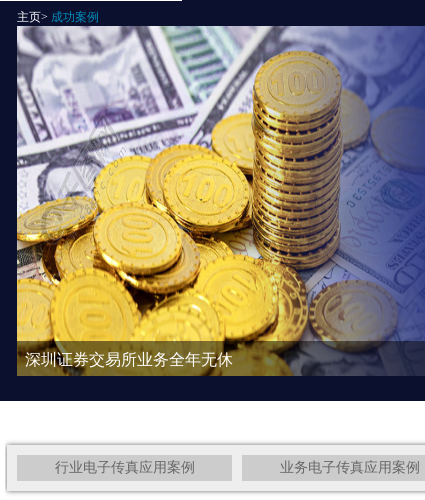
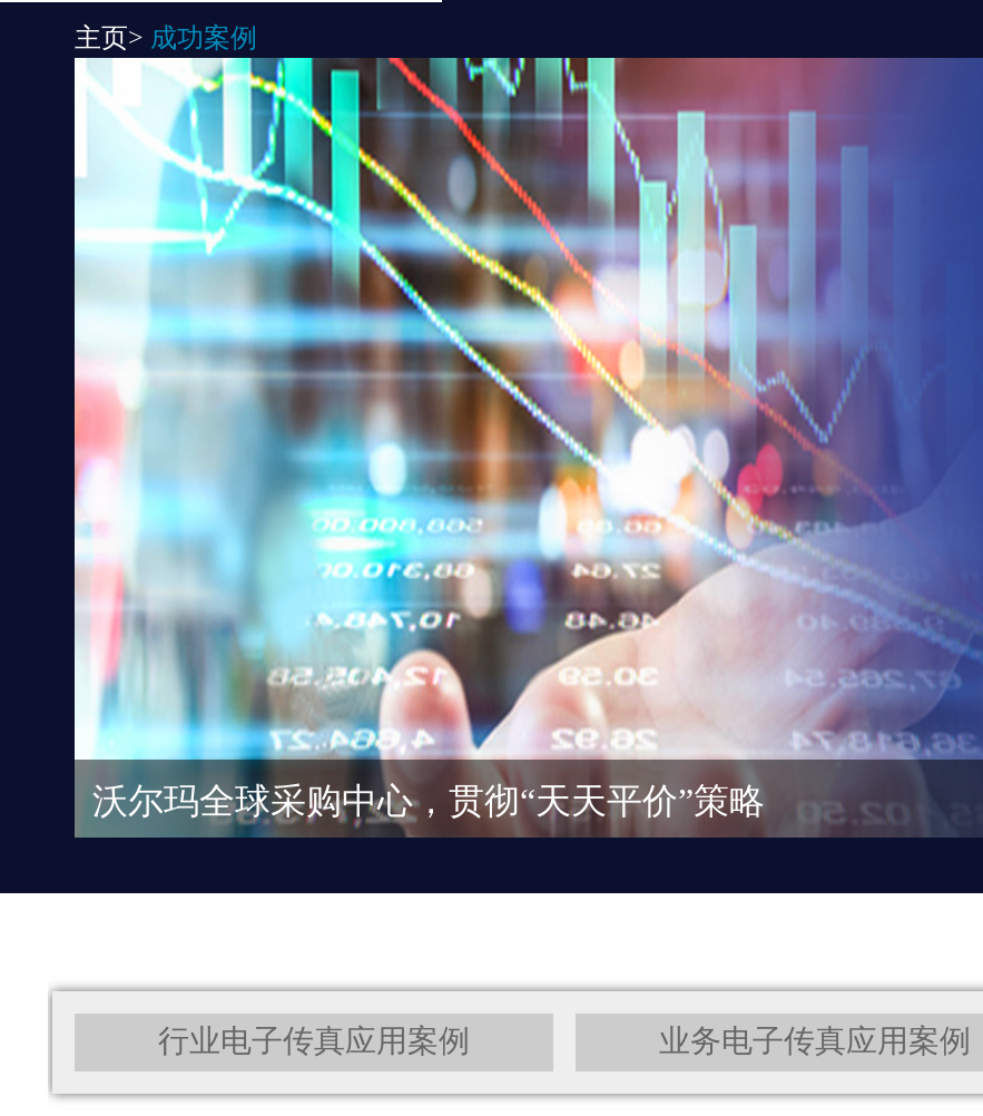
- [image]
- 深圳证券交易所业务全年无休
+ [image]
+ 沃尔玛全球采购中心，贯彻“天天平价”策略
